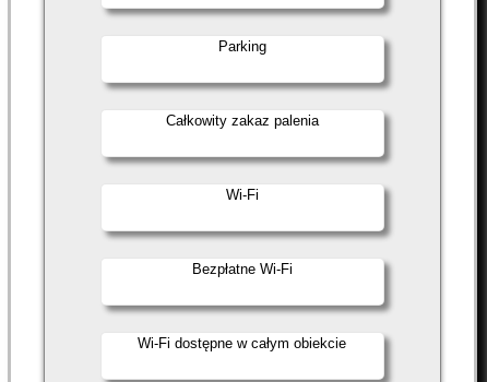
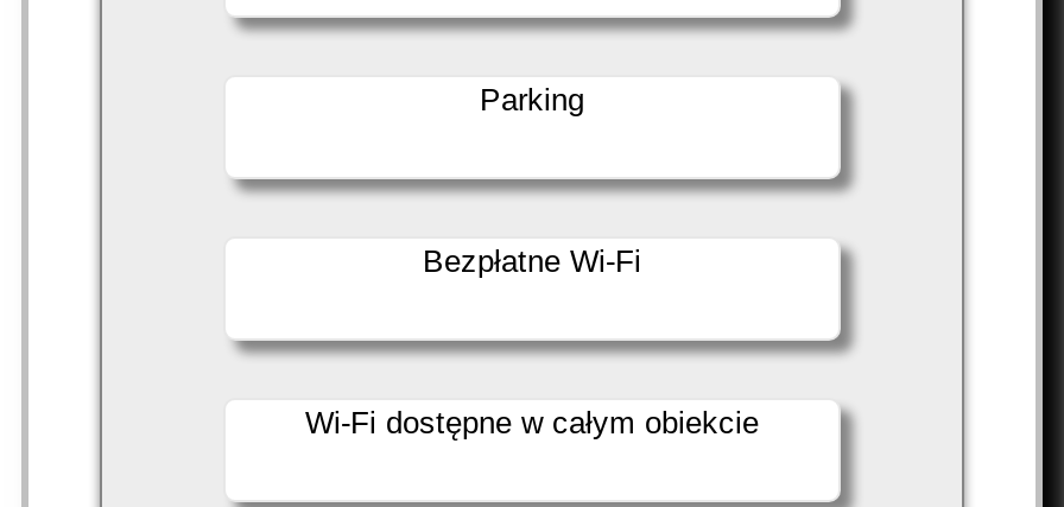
- Całkowity zakaz palenia

- Wi-Fi
